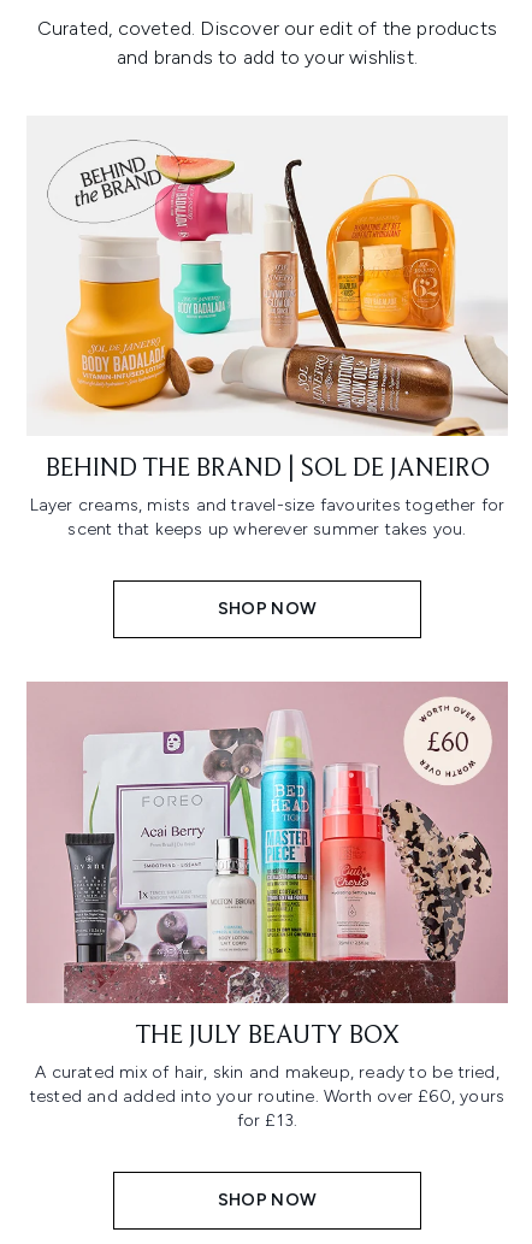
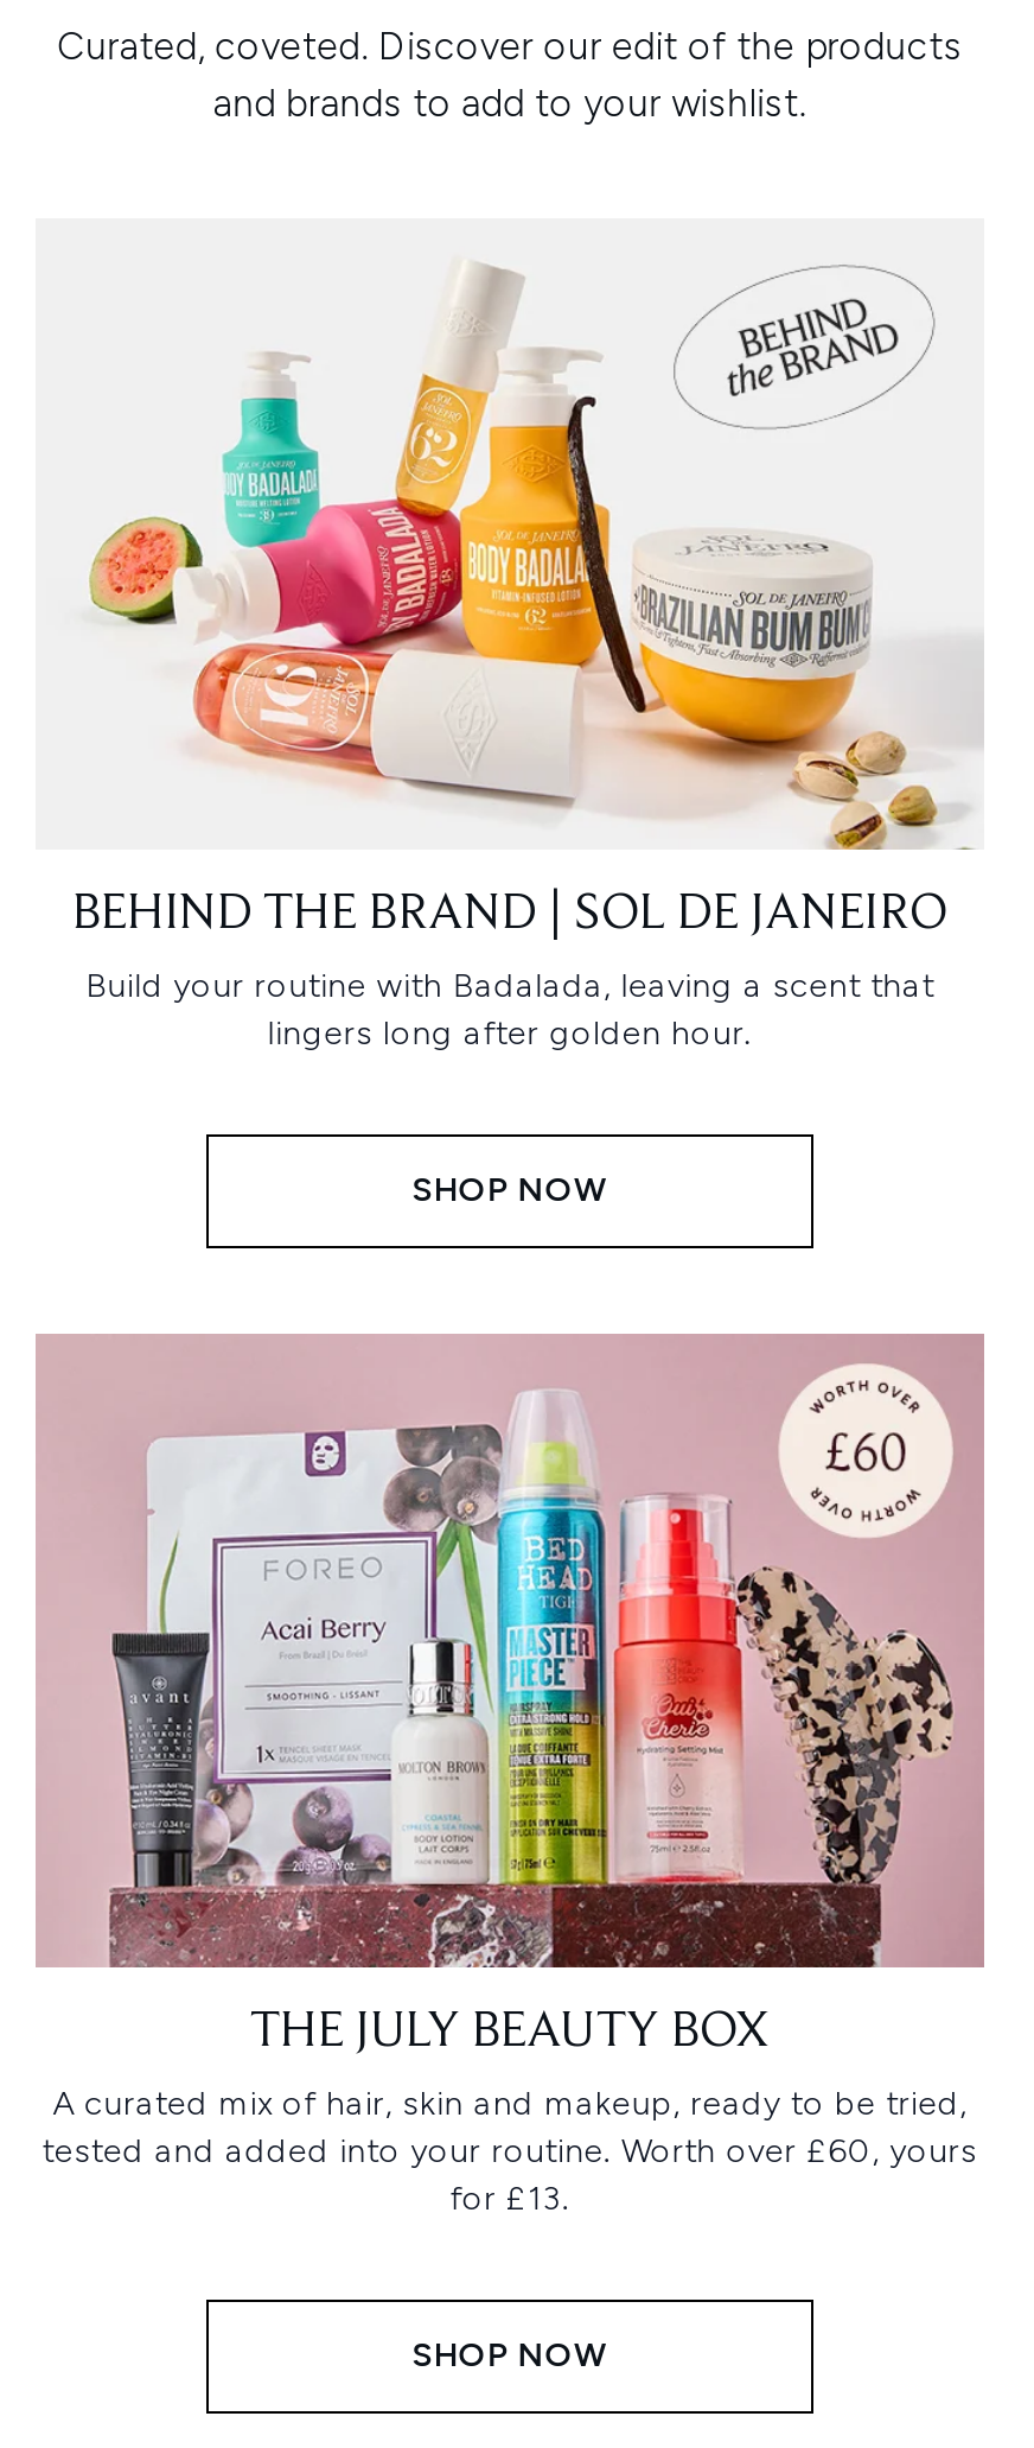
- [image]
+ [image]

- Layer creams, mists and travel-size favourites together for
- scent that keeps up wherever summer takes you.
+ Build your routine with Badalada, leaving a scent that
+ lingers long after golden hour.
